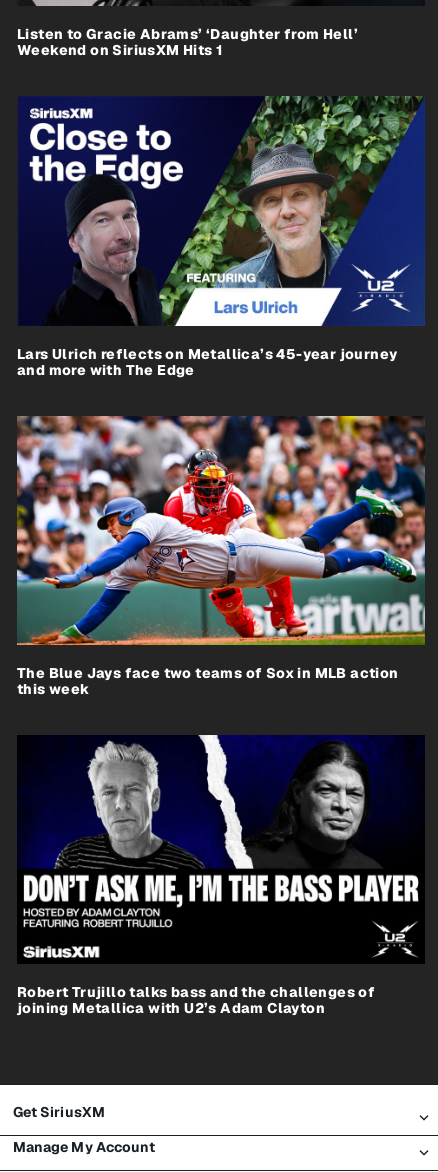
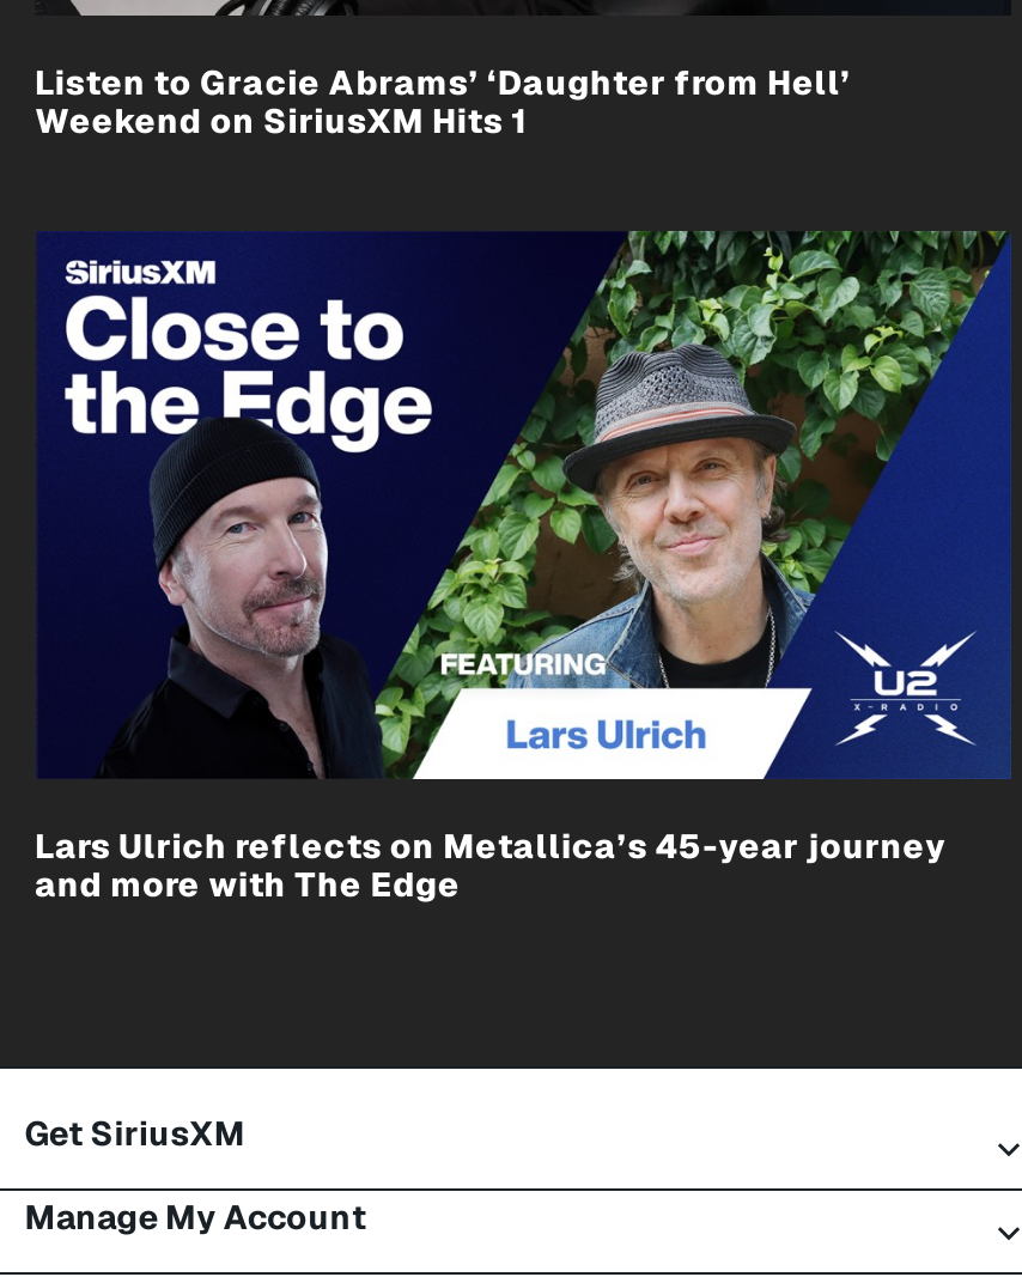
- [image]
- The Blue Jays face two teams of Sox in MLB action
- this week

- [image]
- Robert Trujillo talks bass and the challenges of
- joining Metallica with U2’s Adam Clayton
